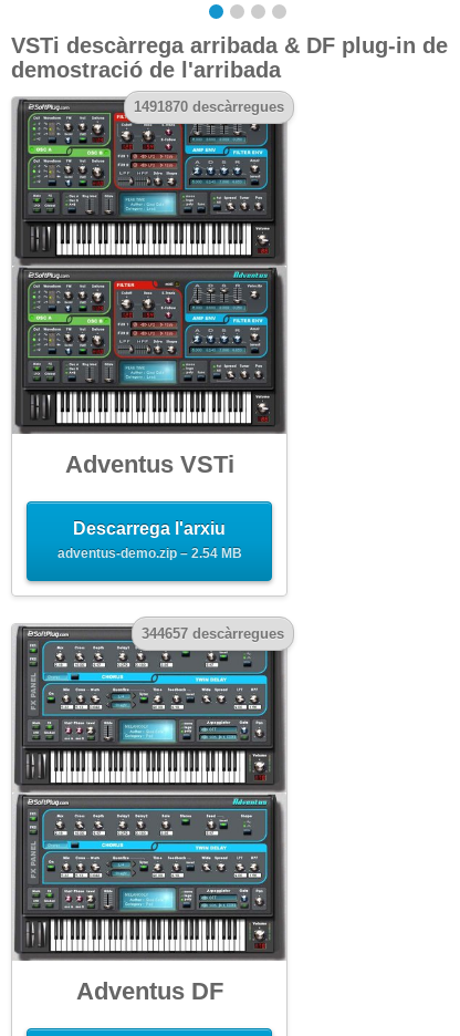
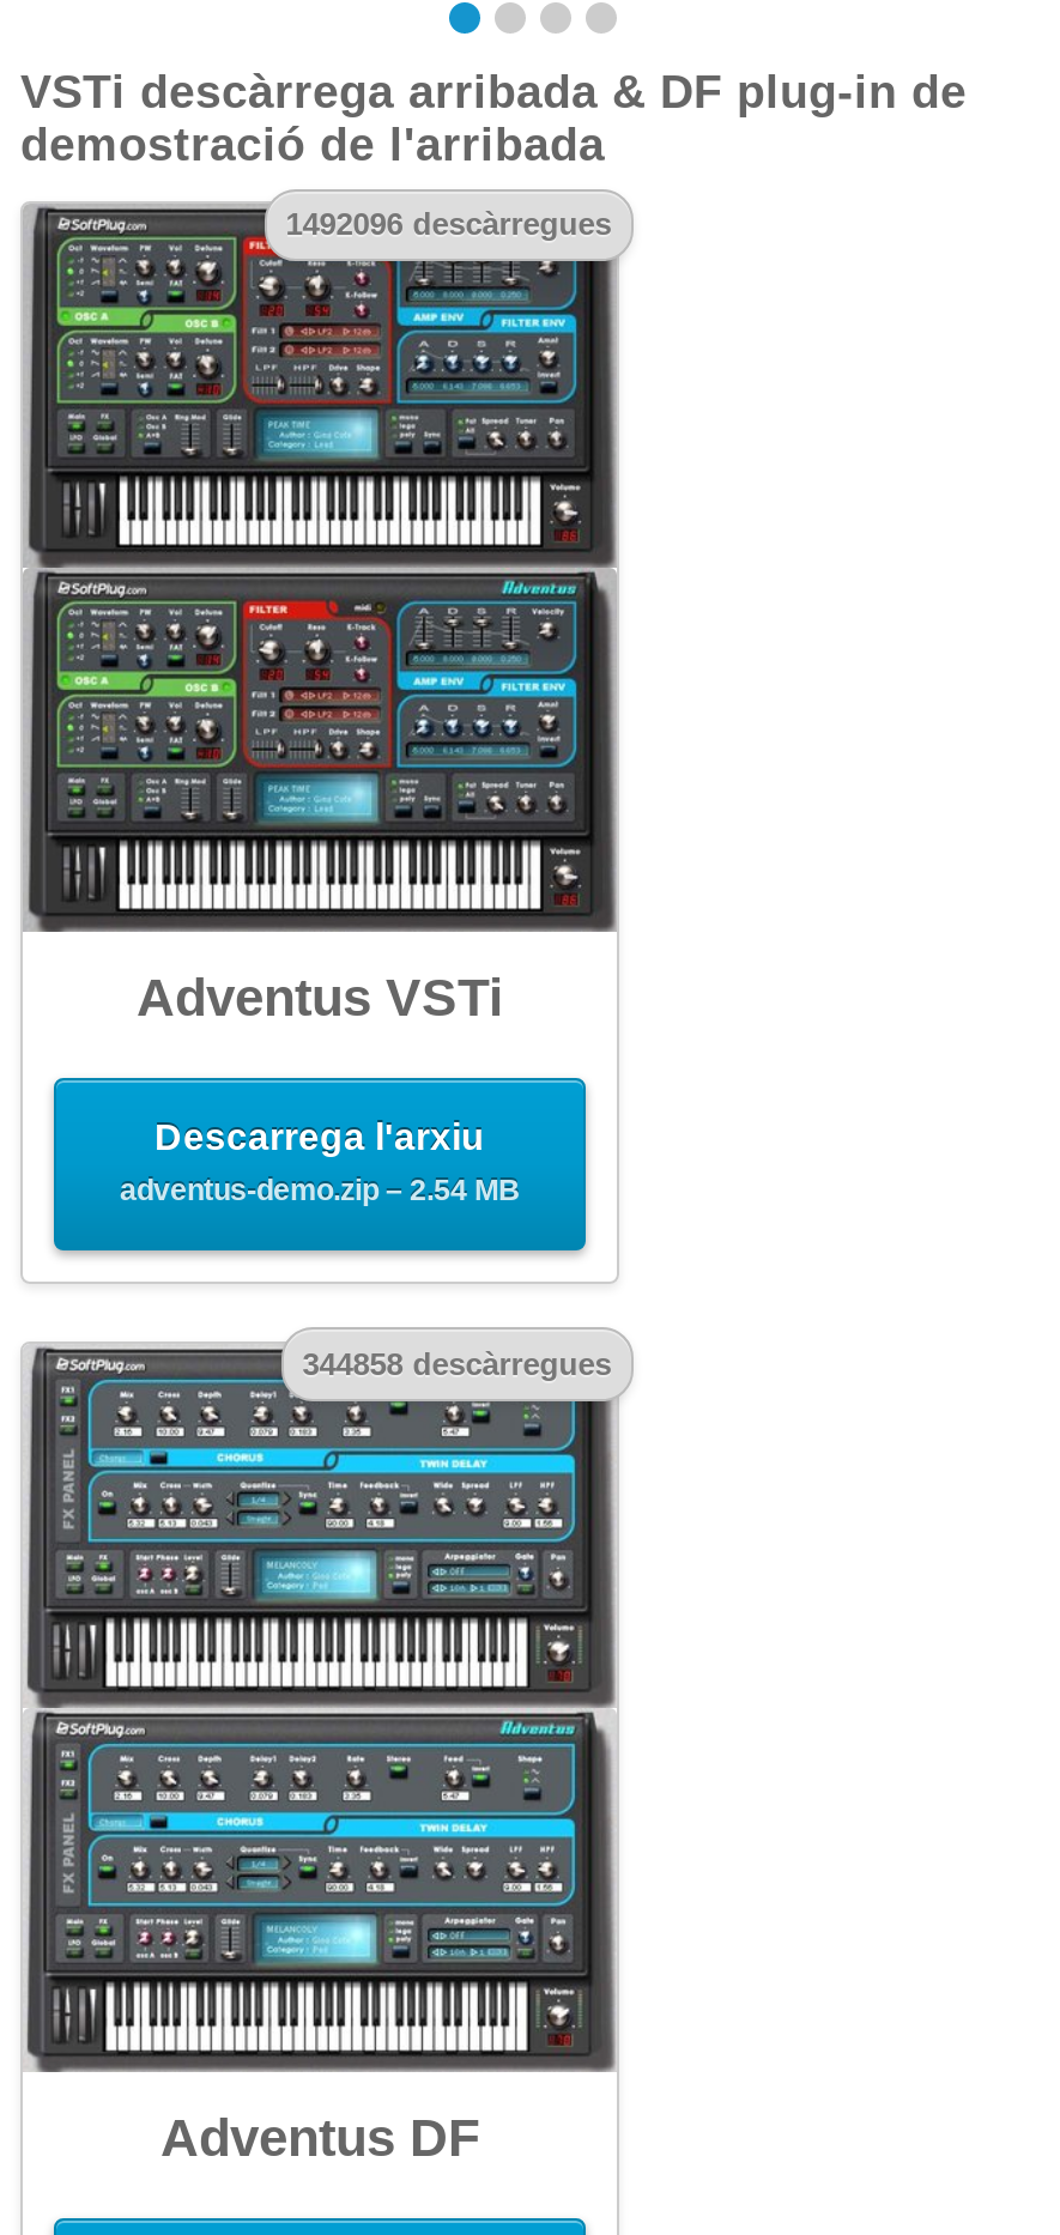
- 1491870 descàrregues
+ 1492096 descàrregues

- 344657 descàrregues
+ 344858 descàrregues
